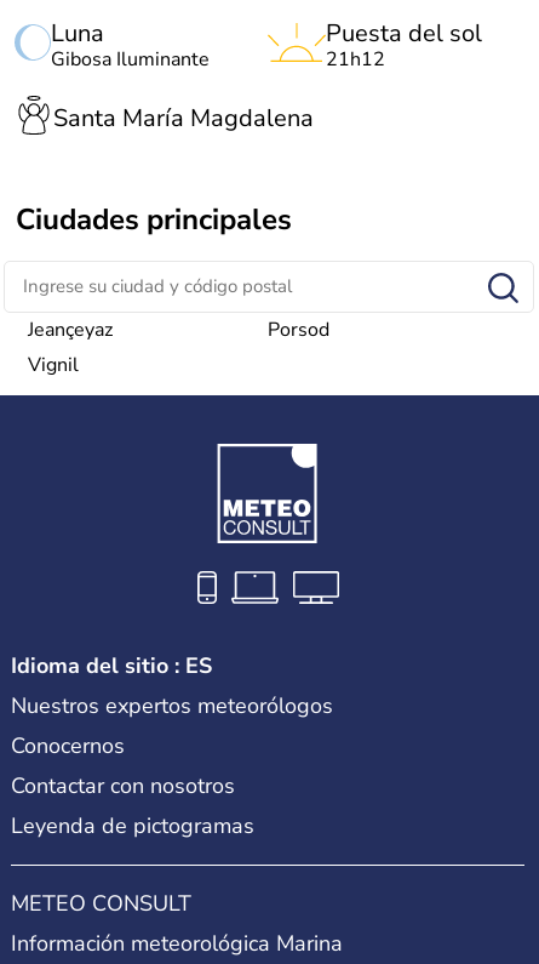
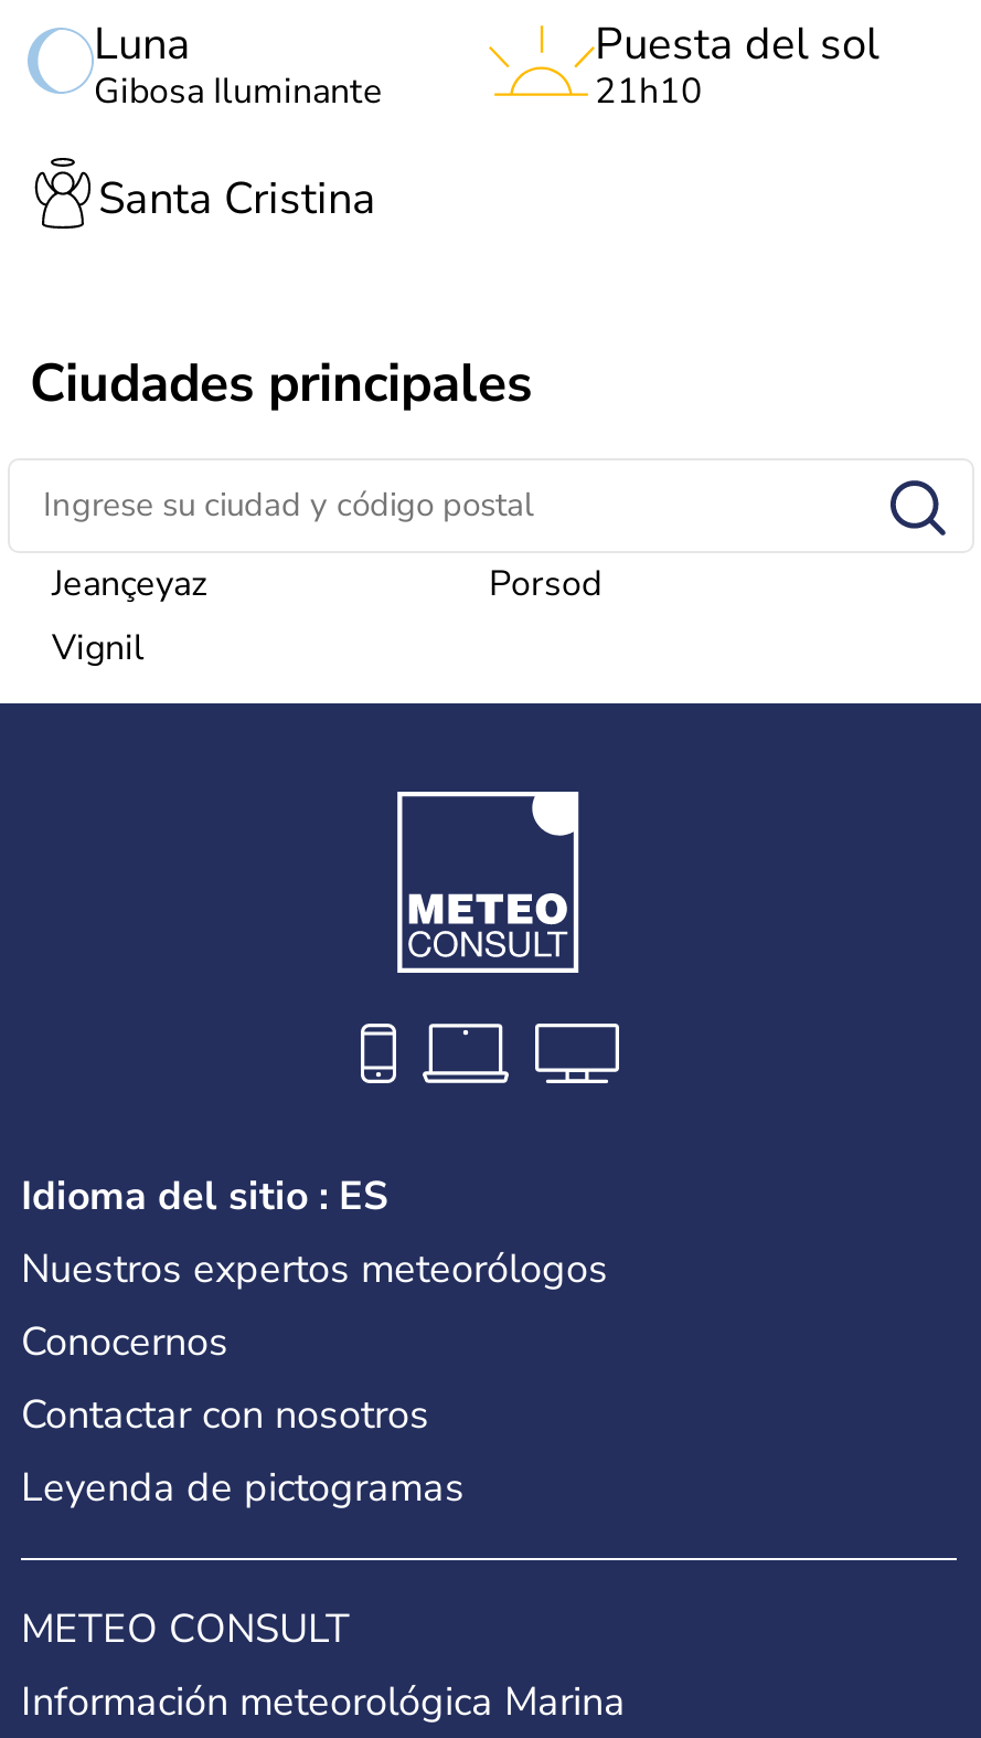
- 21h12
+ 21h10

- Santa María Magdalena
+ Santa Cristina
